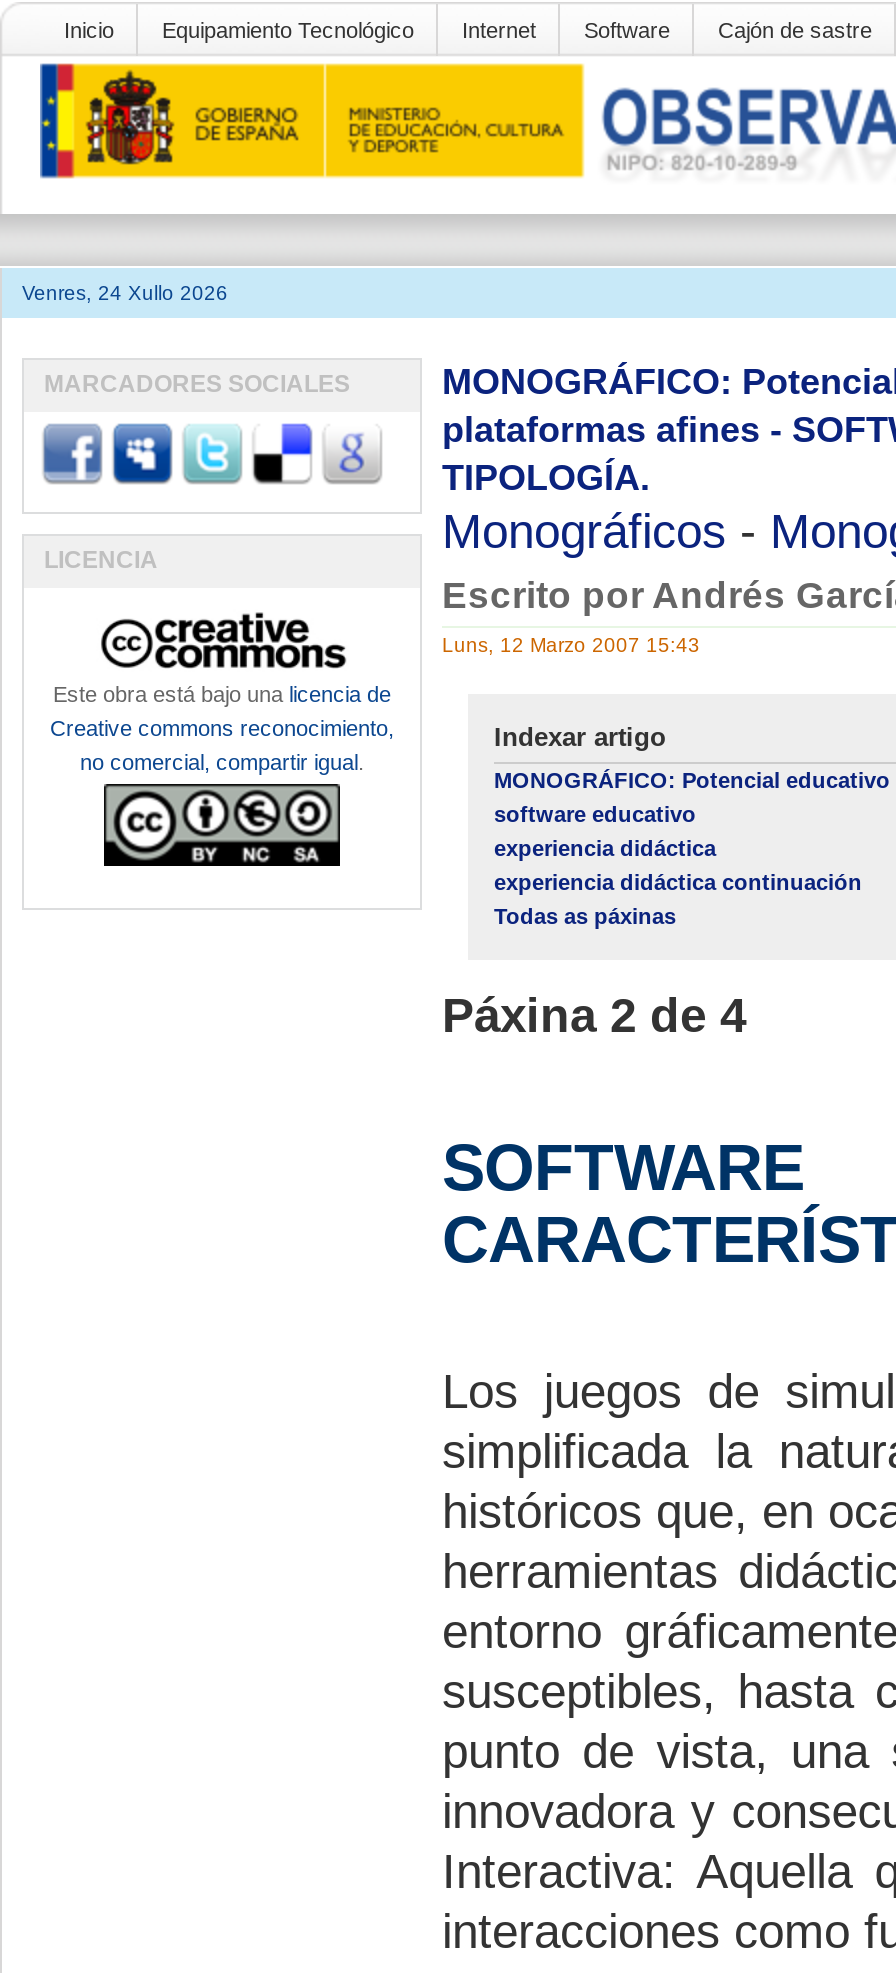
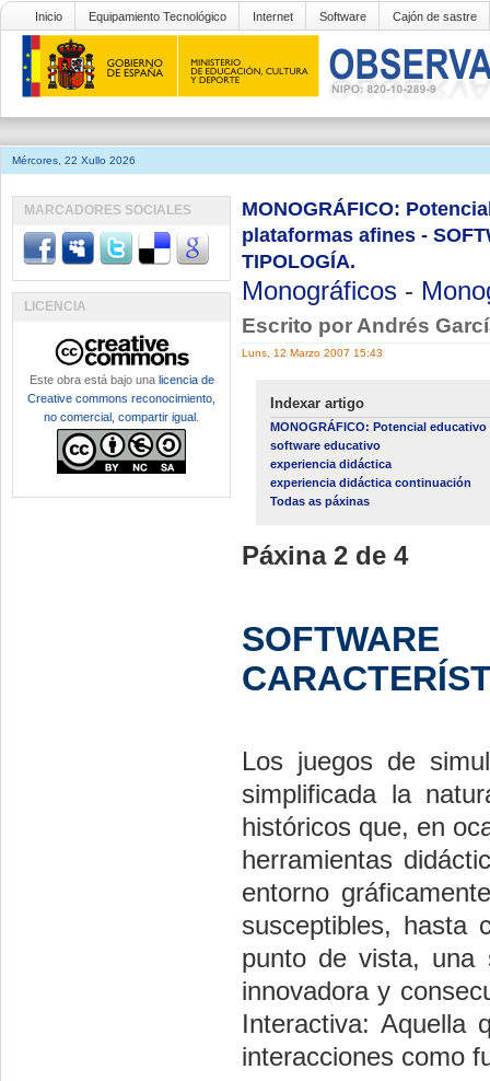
- Venres, 24 Xullo 2026
+ Mércores, 22 Xullo 2026
